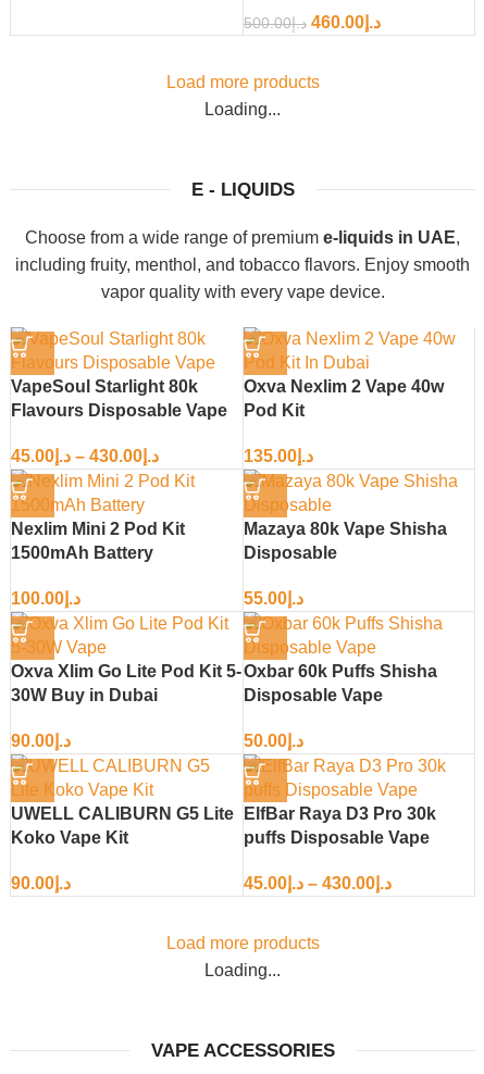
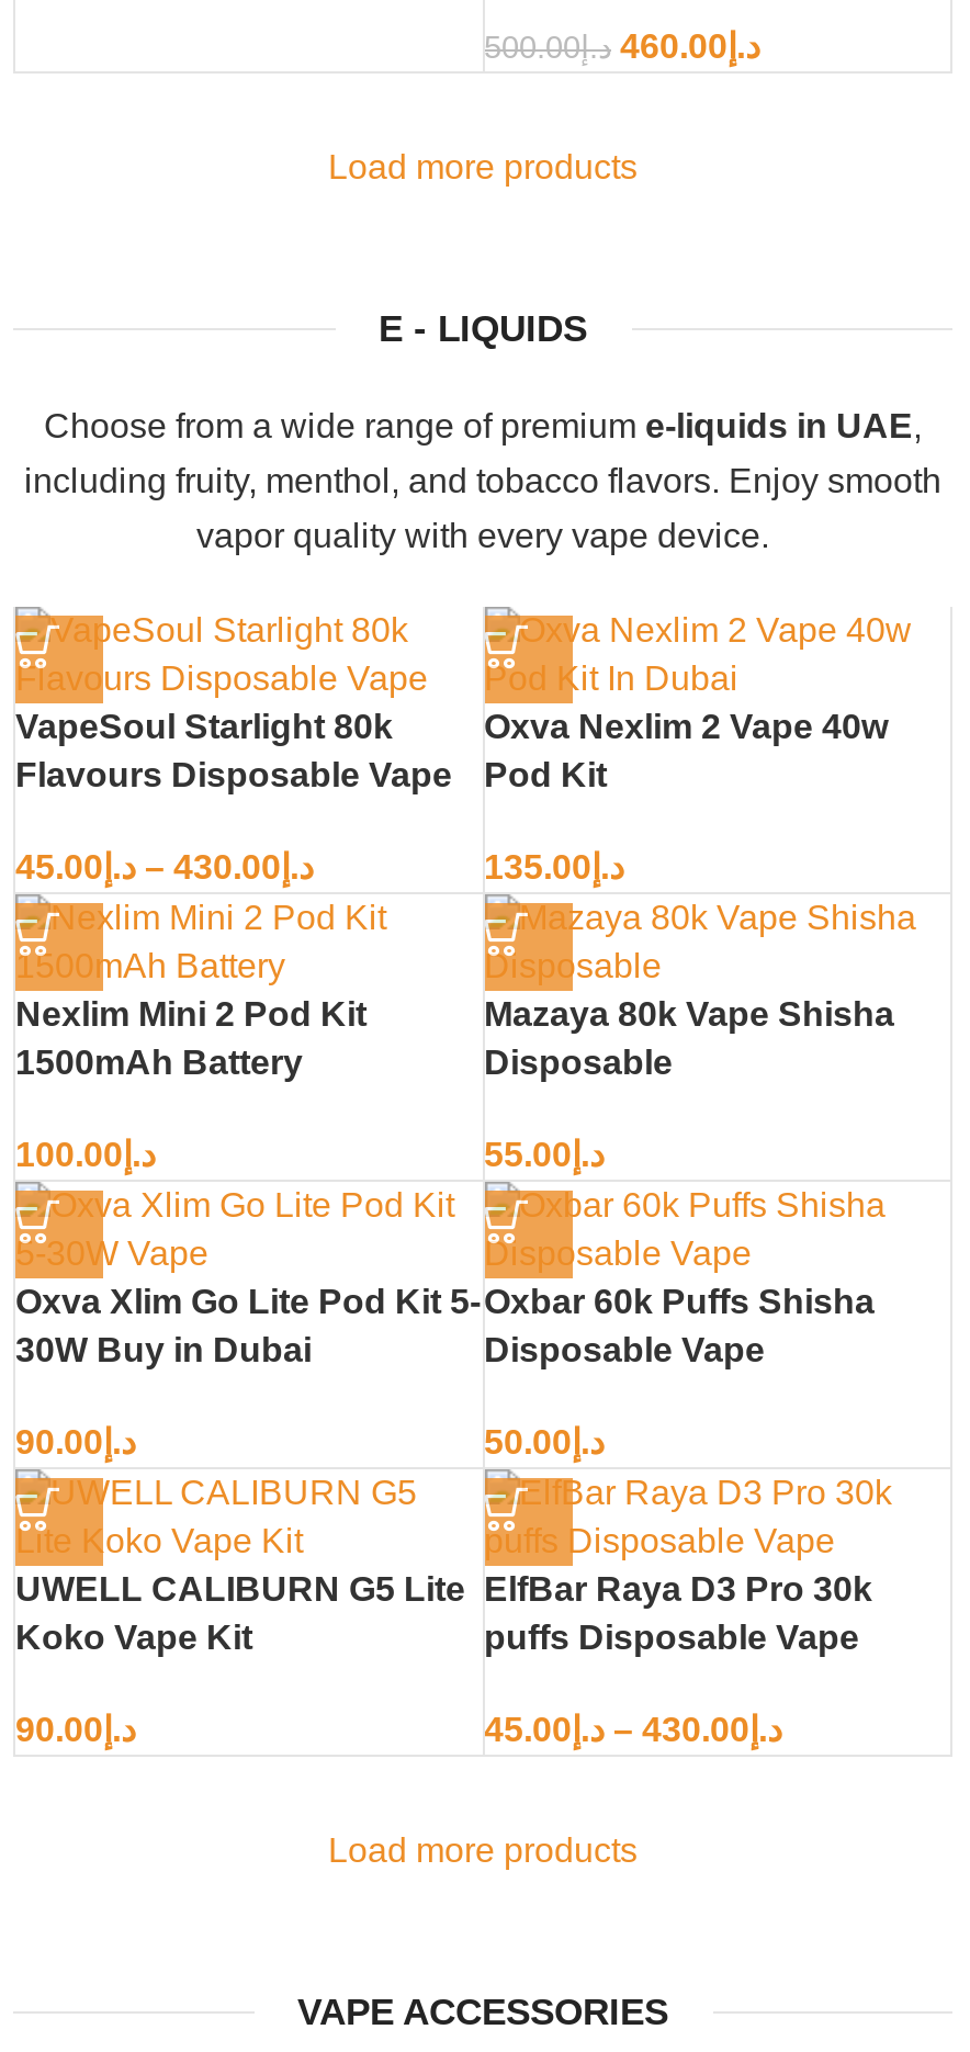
- Loading...

- Loading...
